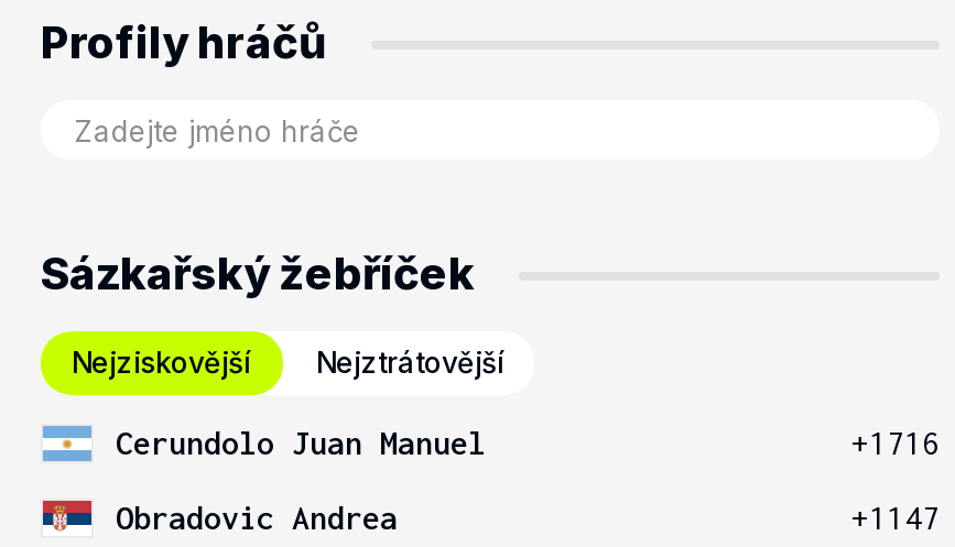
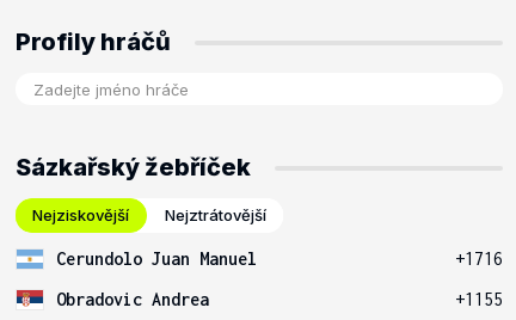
- +1147
+ +1155
